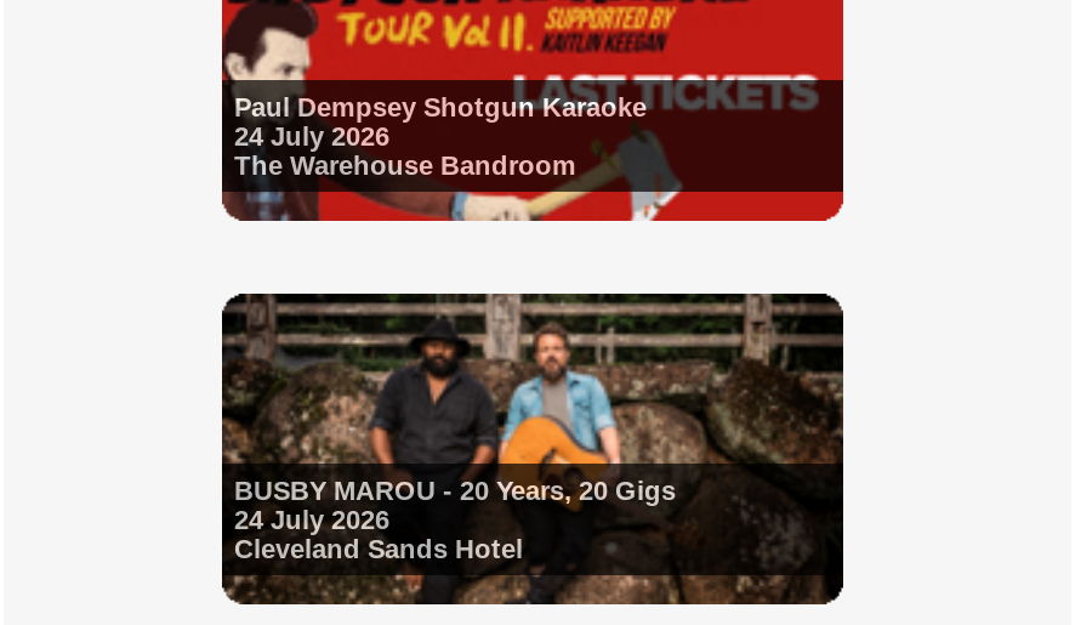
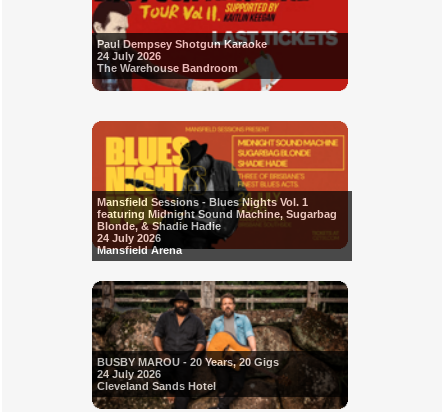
+ [image]
+ Mansfield Sessions - Blues Nights Vol. 1
+ featuring Midnight Sound Machine, Sugarbag
+ Blonde, & Shadie Hadie
+ 24 July 2026
+ Mansfield Arena
